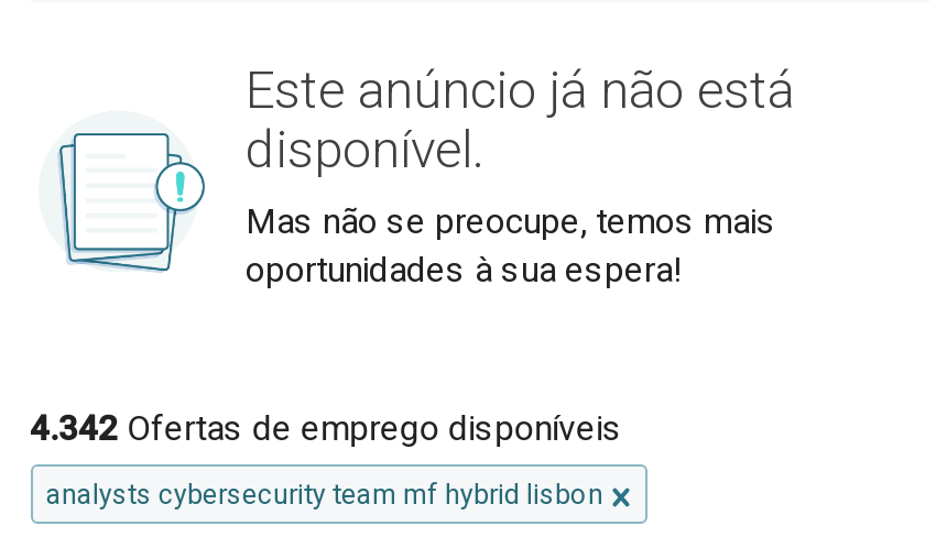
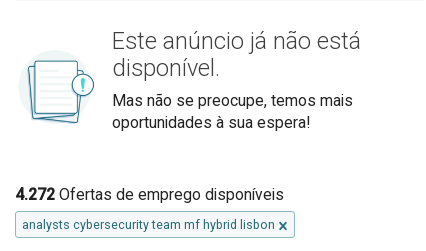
- 4.342 Ofertas de emprego disponíveis
+ 4.272 Ofertas de emprego disponíveis
